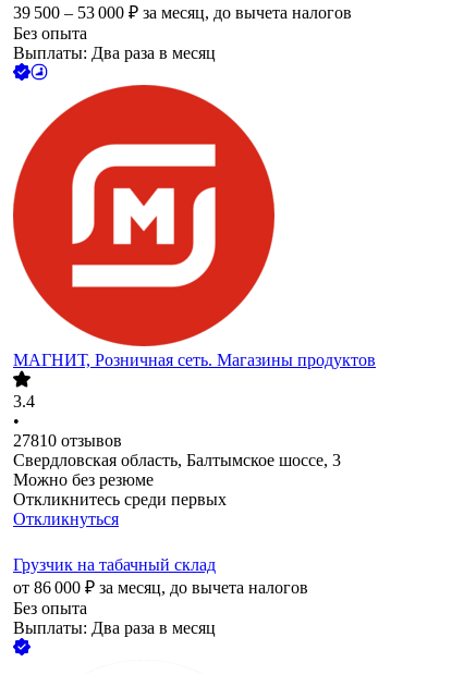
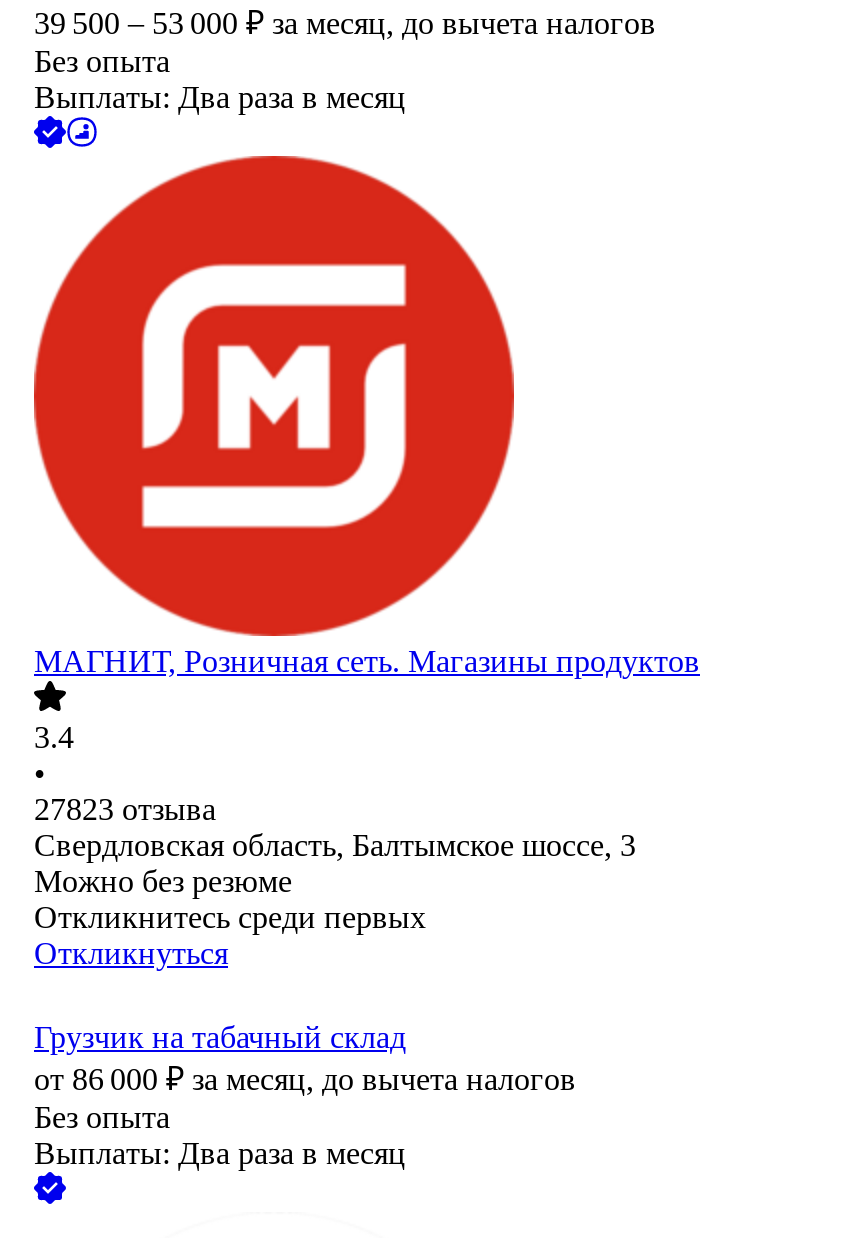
- 27810 отзывов
+ 27823 отзыва
